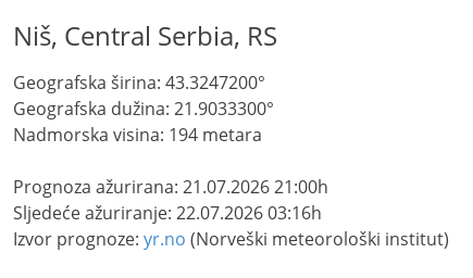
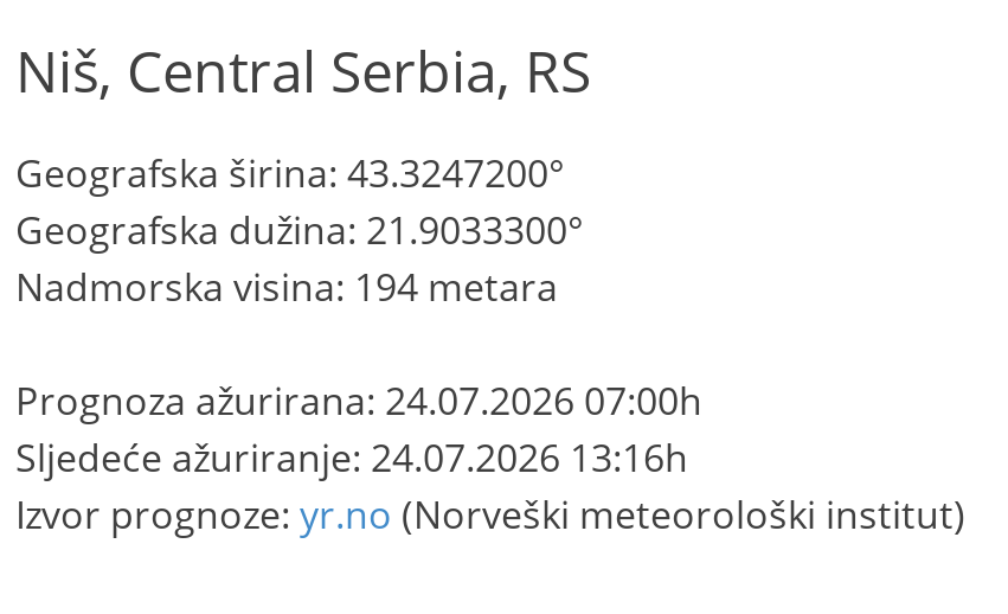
- Prognoza ažurirana: 21.07.2026 21:00h
+ Prognoza ažurirana: 24.07.2026 07:00h

- Sljedeće ažuriranje: 22.07.2026 03:16h
+ Sljedeće ažuriranje: 24.07.2026 13:16h
